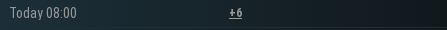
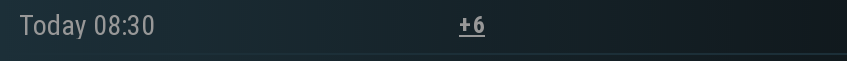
- Today 08:00
+ Today 08:30
